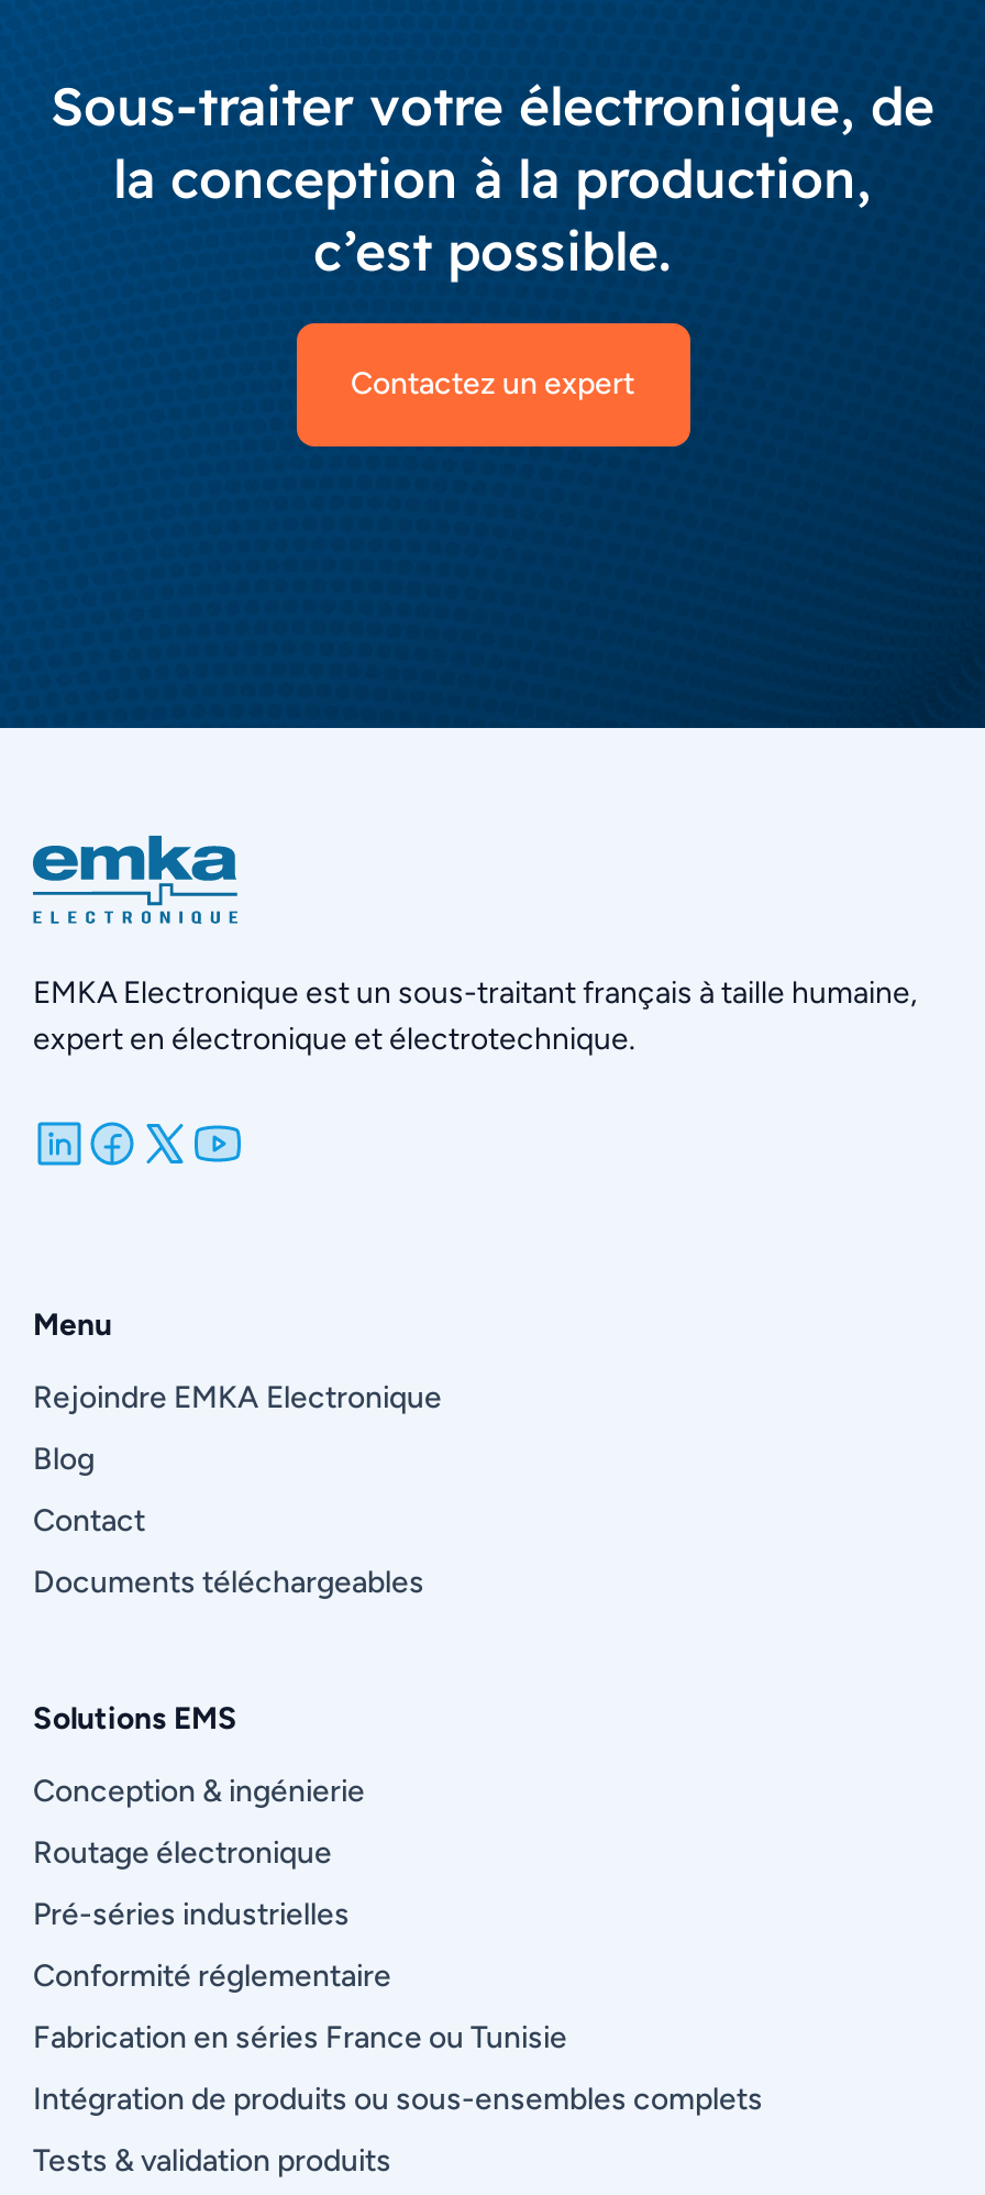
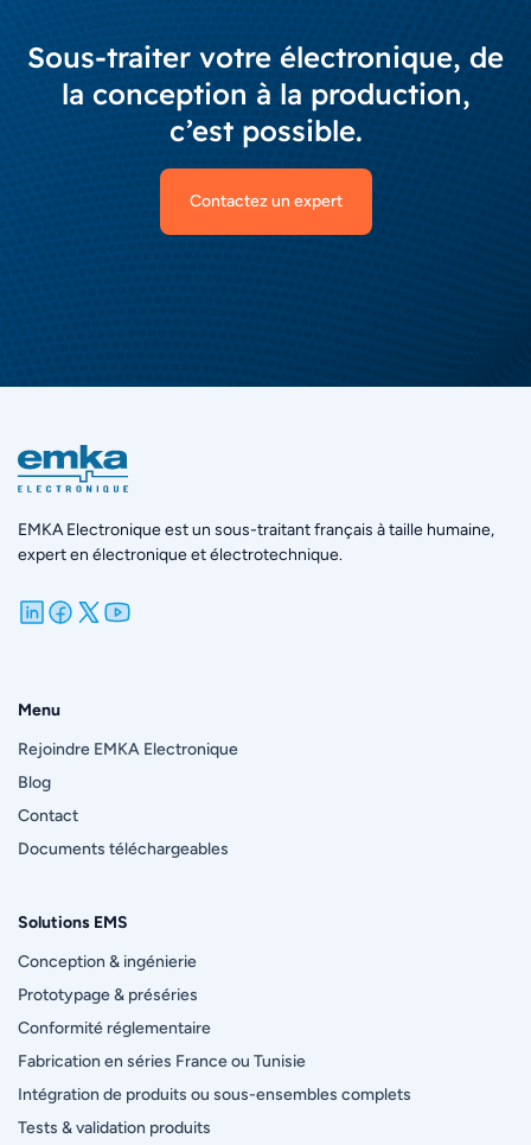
- Routage électronique
- Pré-séries industrielles
+ Prototypage & préséries
